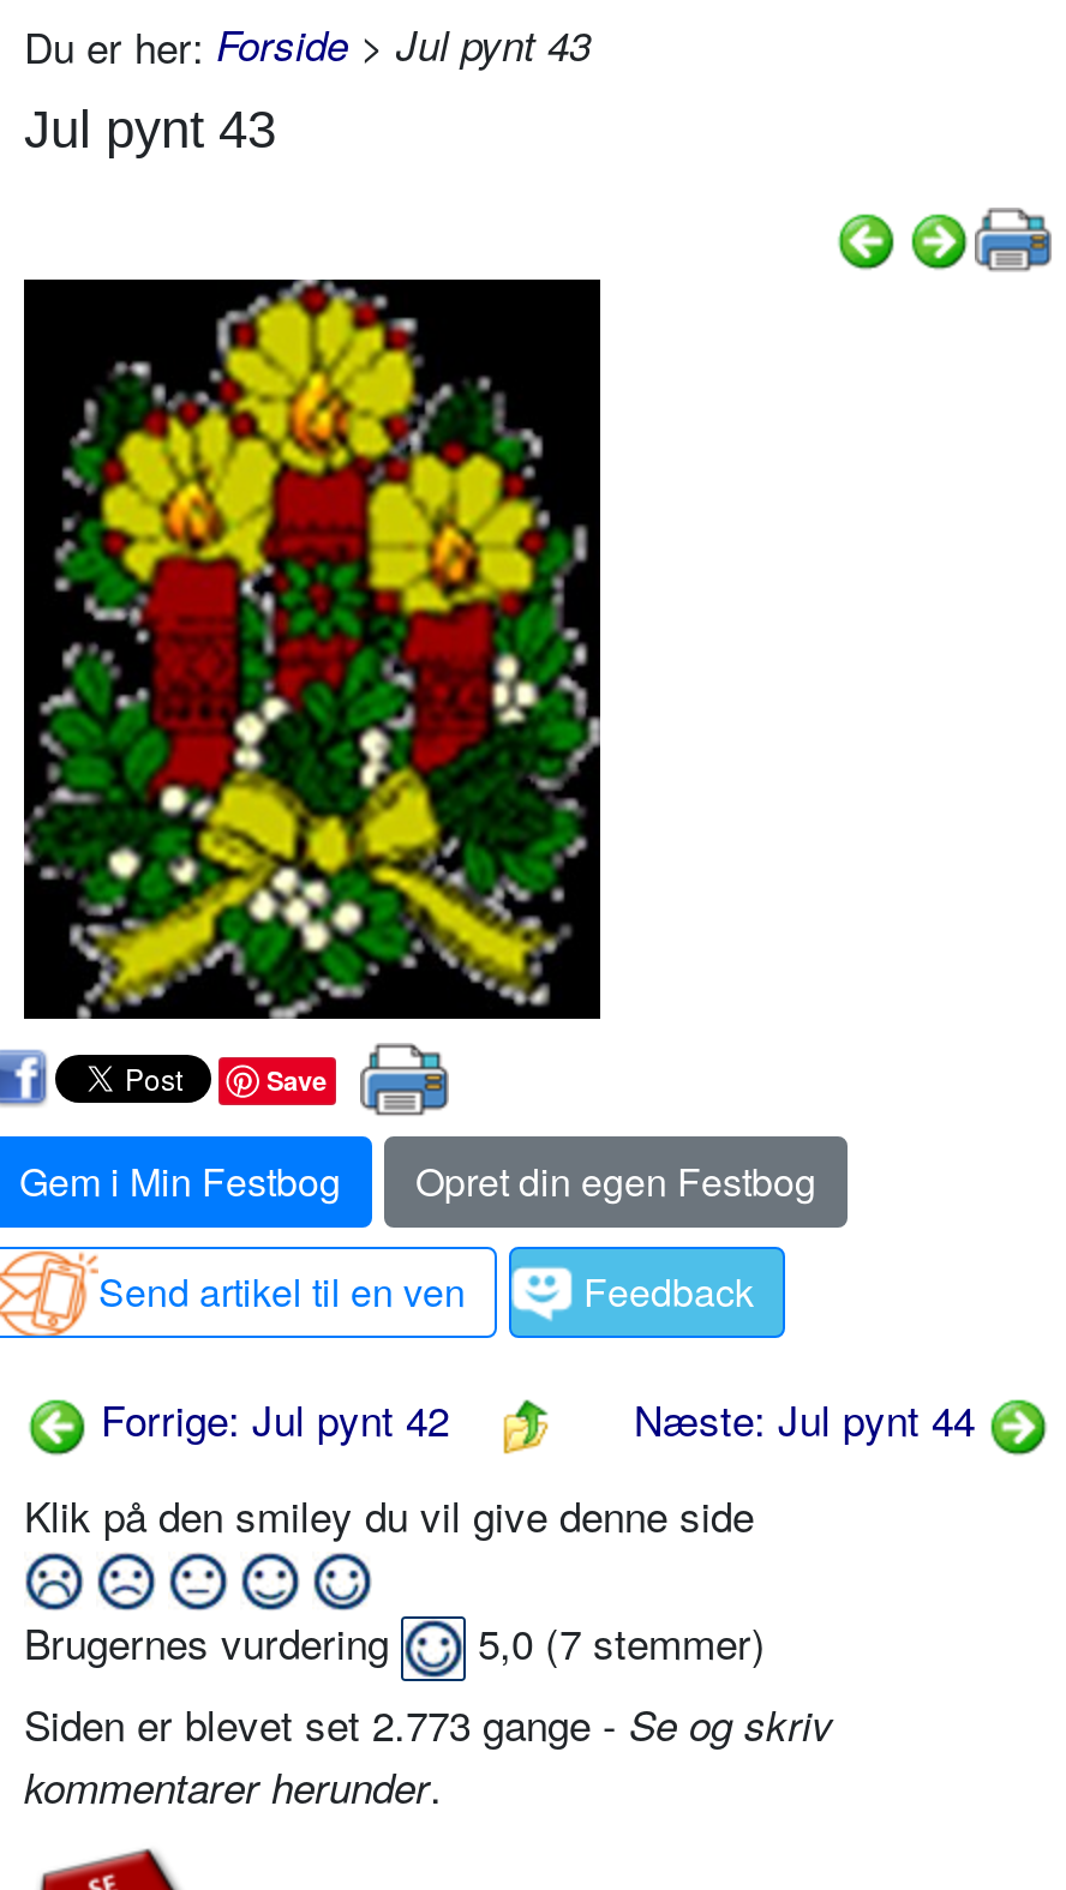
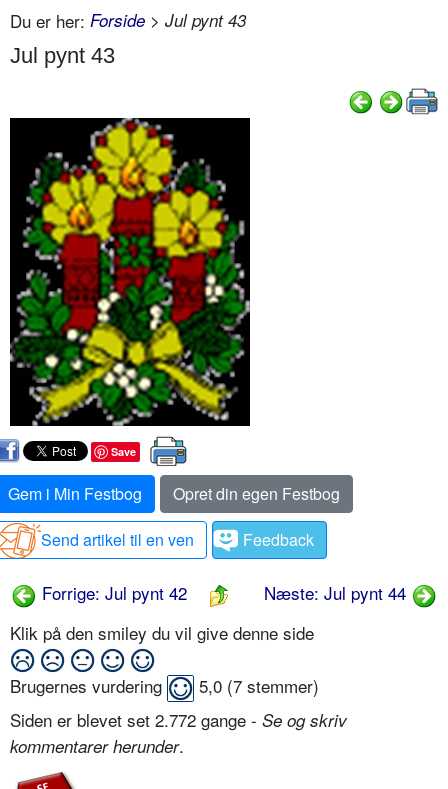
- Siden er blevet set 2.773 gange - Se og skriv
+ Siden er blevet set 2.772 gange - Se og skriv
